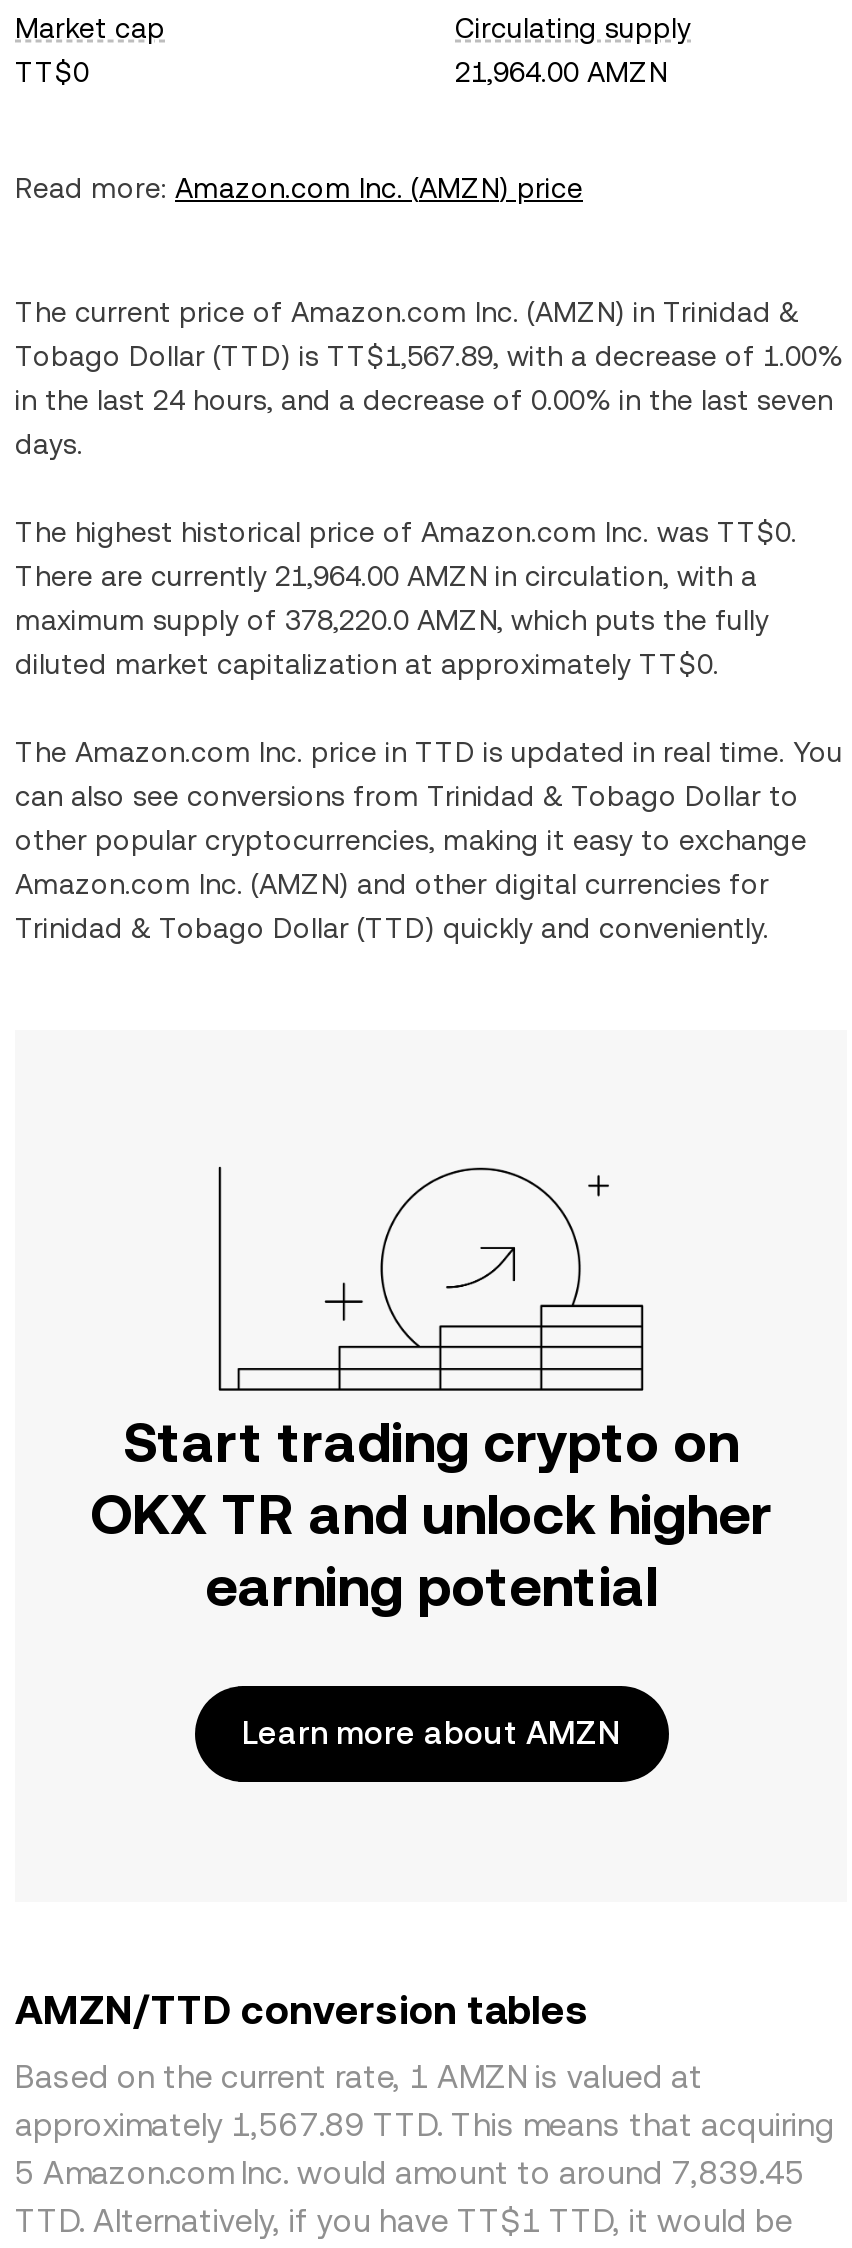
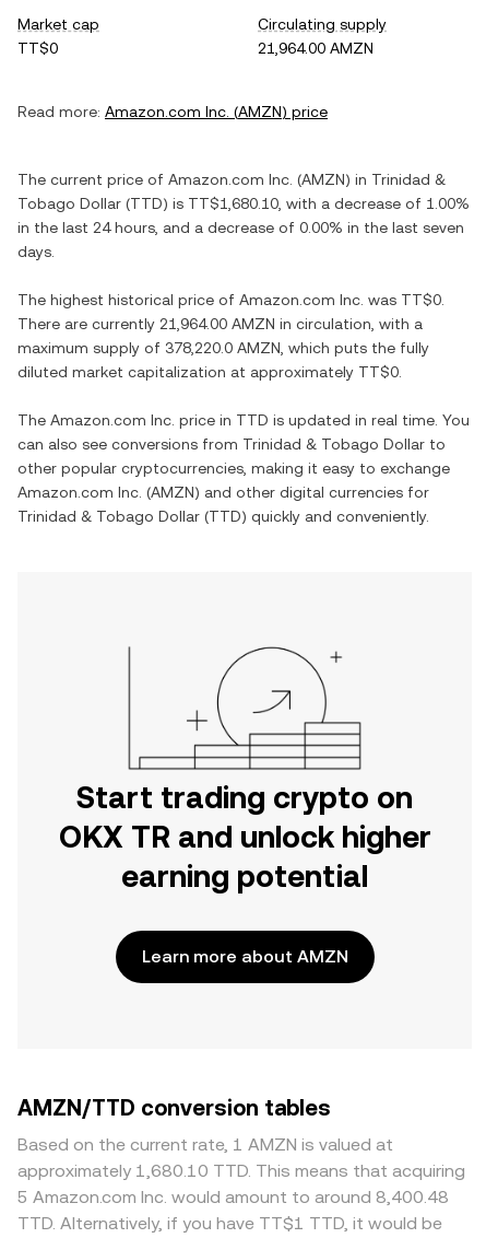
- Tobago Dollar (TTD) is TT$1,567.89, with a decrease of 1.00%
+ Tobago Dollar (TTD) is TT$1,680.10, with a decrease of 1.00%

- approximately 1,567.89 TTD. This means that acquiring
+ approximately 1,680.10 TTD. This means that acquiring

- 5 Amazon.com Inc. would amount to around 7,839.45
+ 5 Amazon.com Inc. would amount to around 8,400.48
